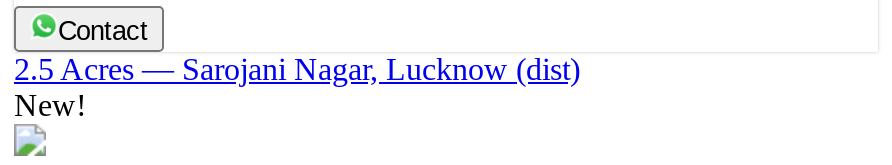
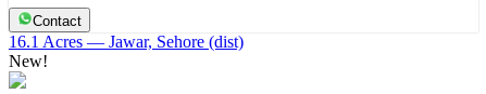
- 2.5 Acres— Sarojani Nagar, Lucknow (dist)
+ 16.1 Acres— Jawar, Sehore (dist)
